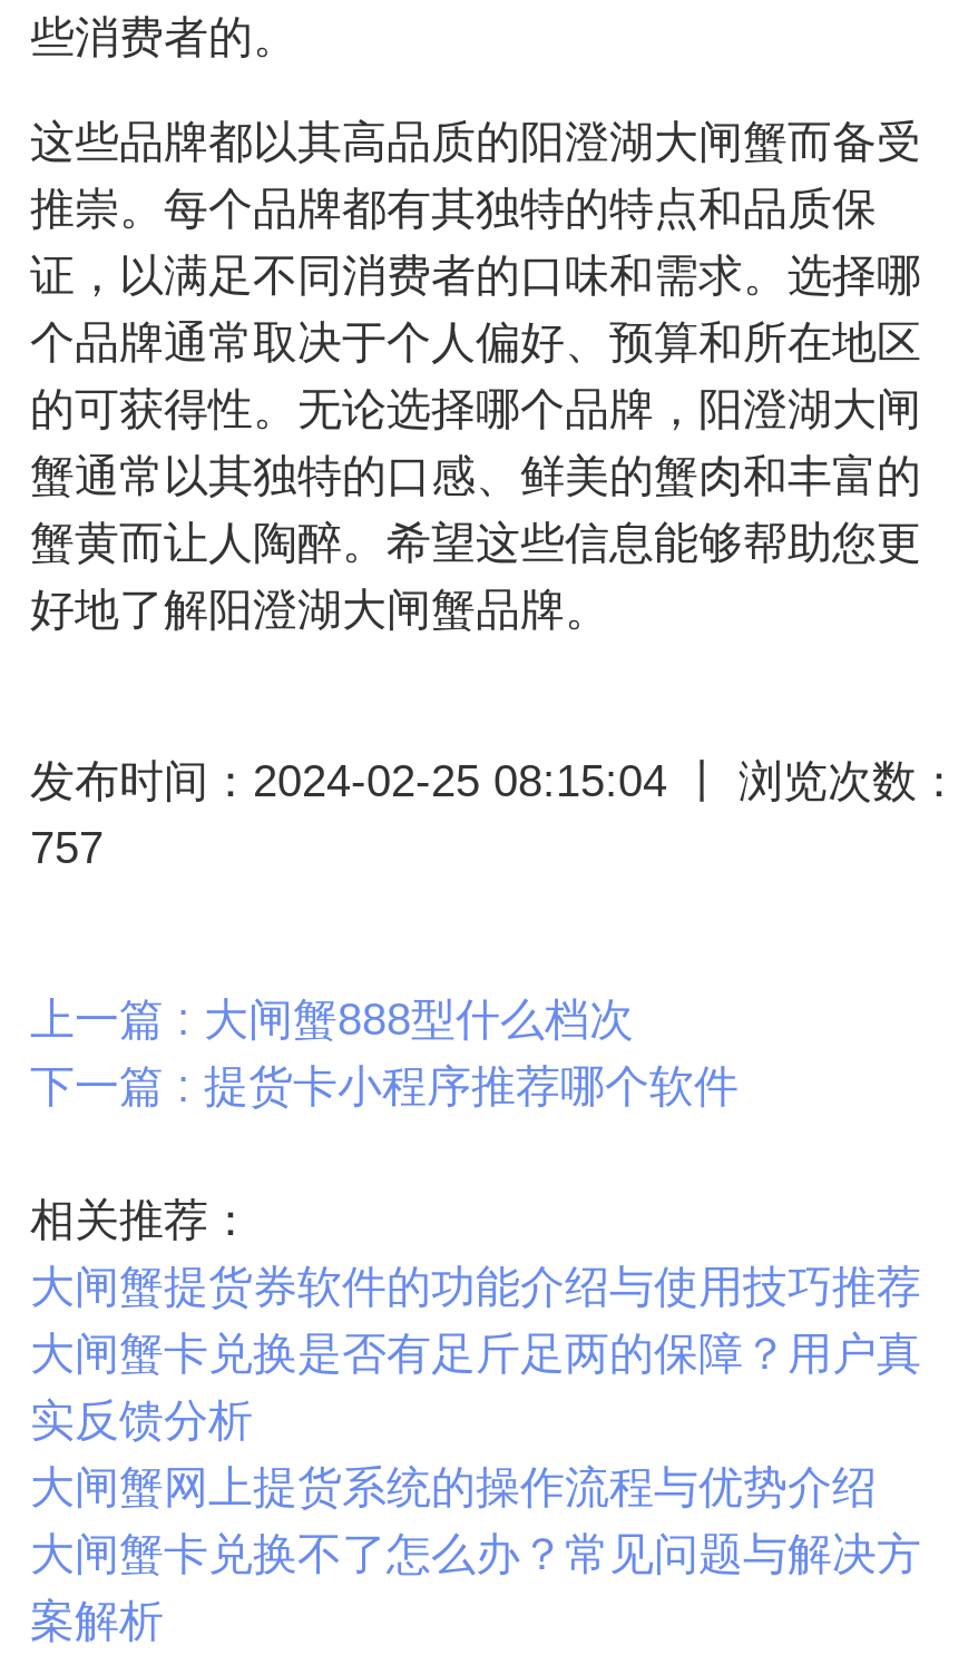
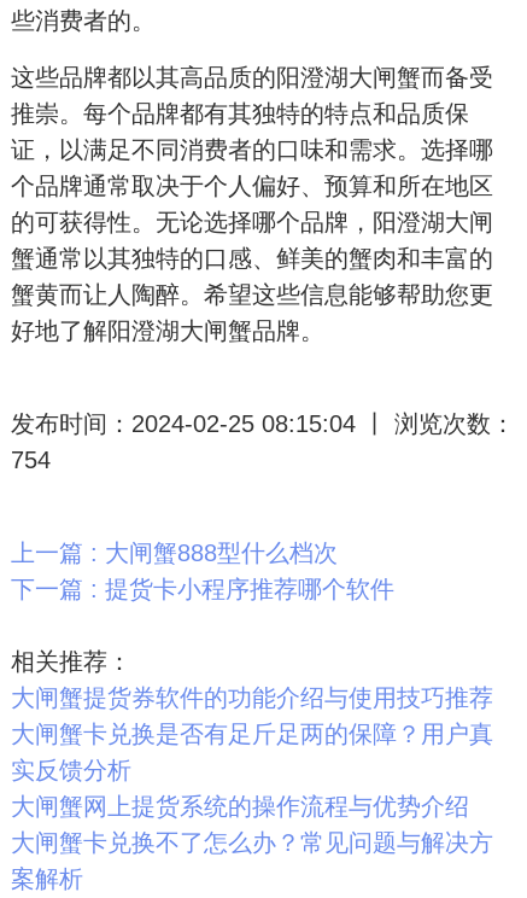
- 757
+ 754
